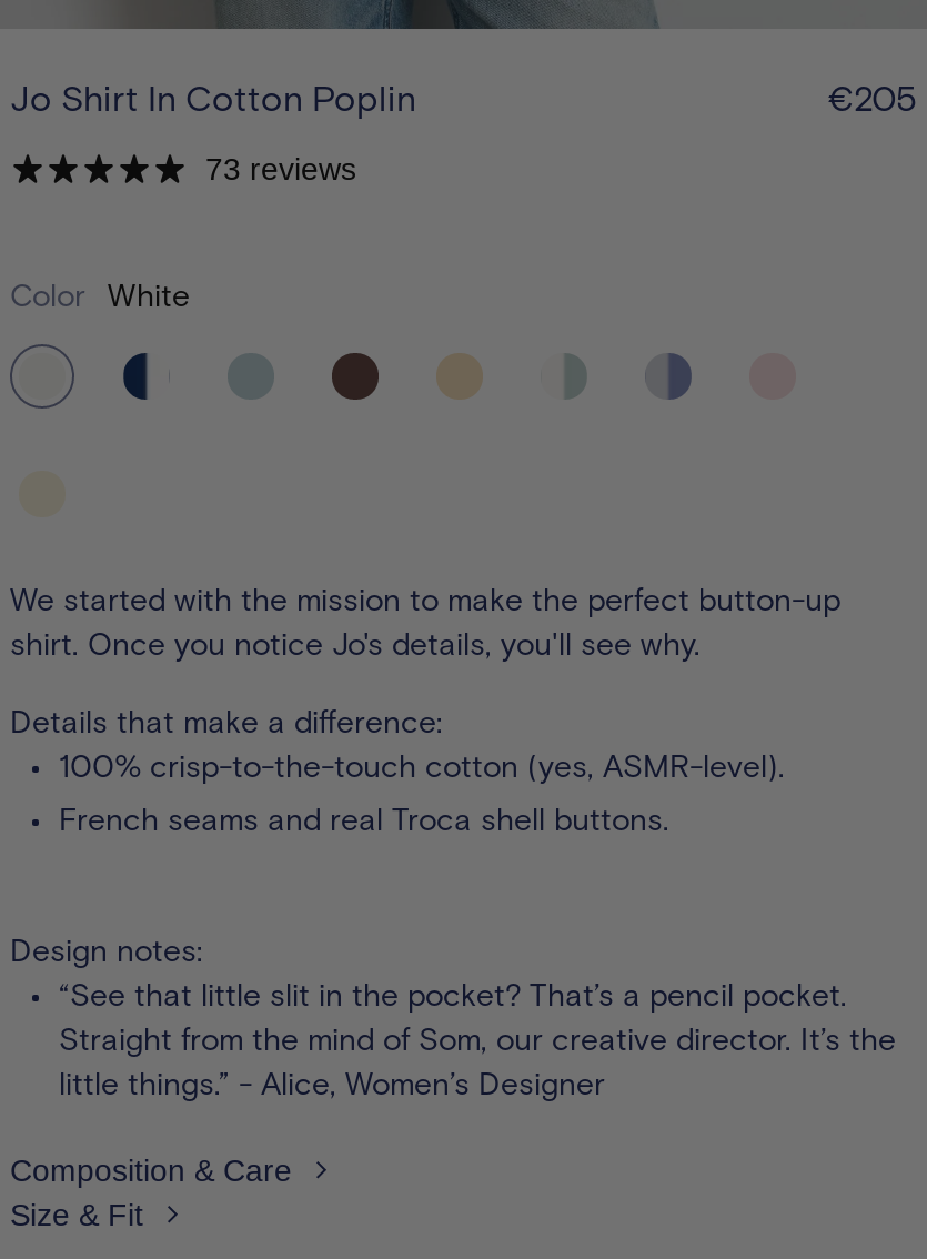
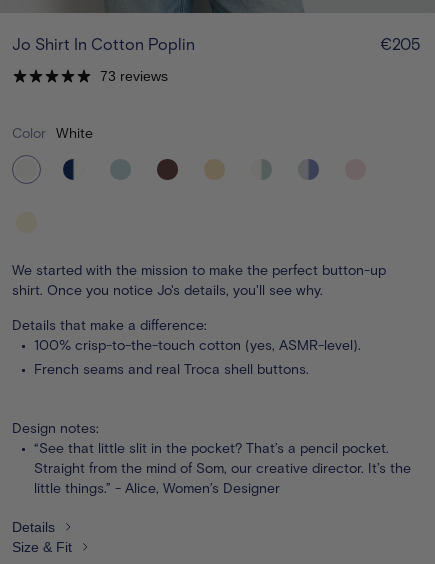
- Composition & Care
+ Details
